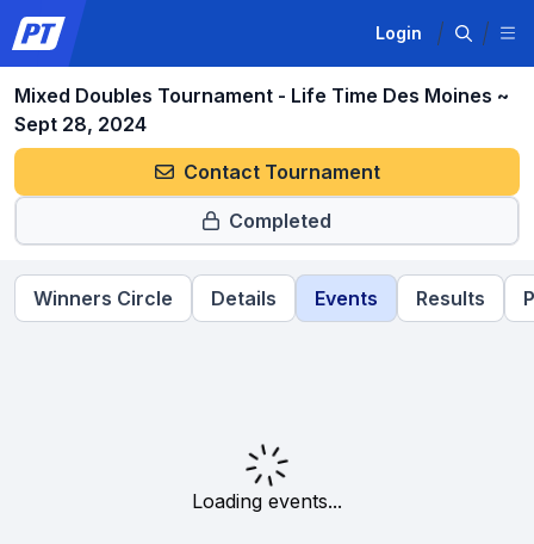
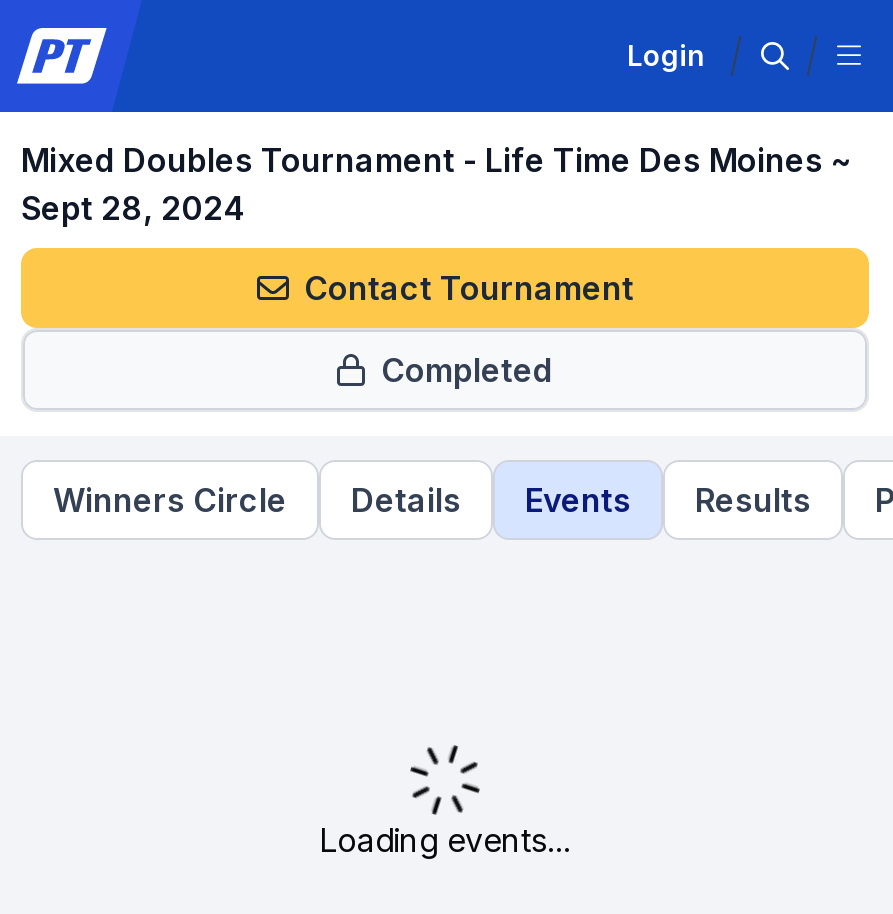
- [image]
+ [image]
